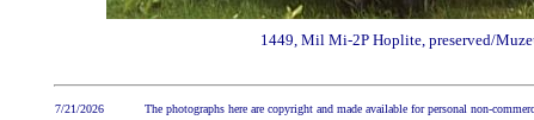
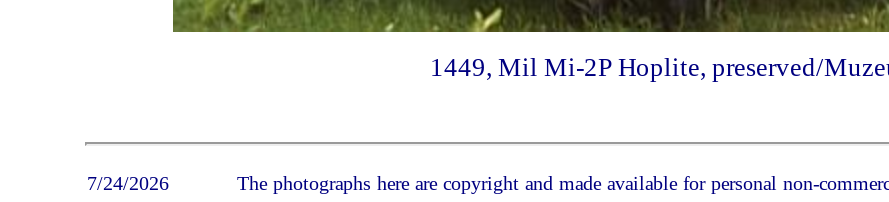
- 7/21/2026
+ 7/24/2026
